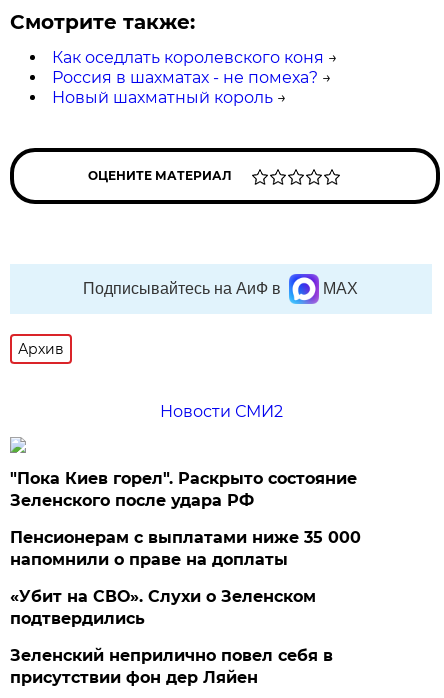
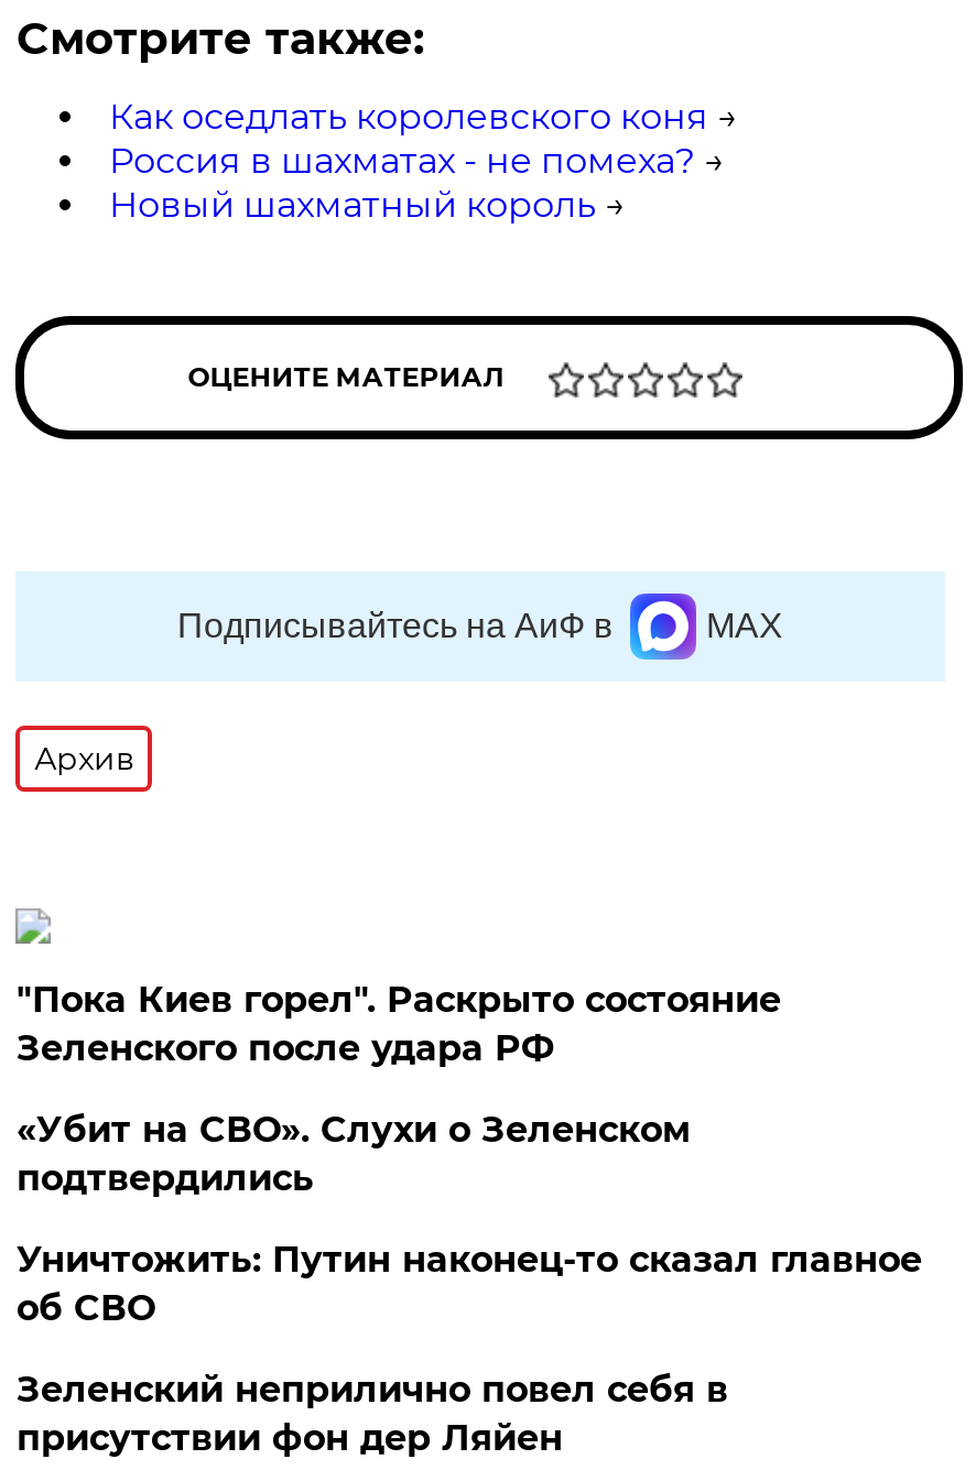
- Новости СМИ2

- Пенсионерам с выплатами ниже 35 000
- напомнили о праве на доплаты

moved up: «Убит на СВО». Слухи о Зеленском | подтвердились

+ Уничтожить: Путин наконец-то сказал главное
+ об СВО
